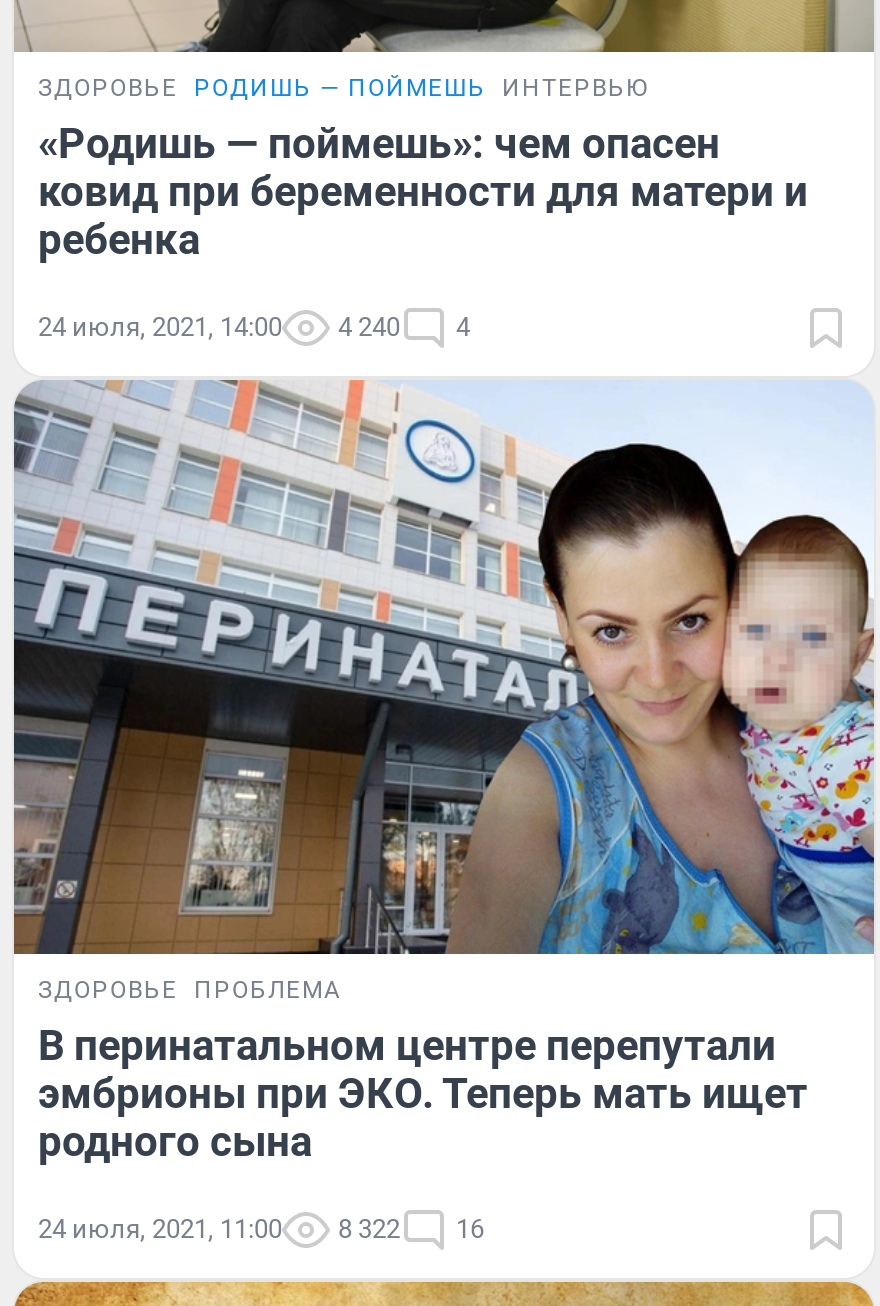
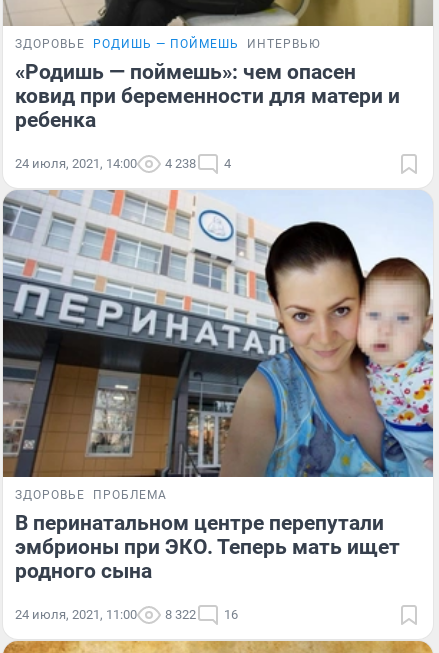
- 24 июля, 2021, 14:00 4 240 4
+ 24 июля, 2021, 14:00 4 238 4
